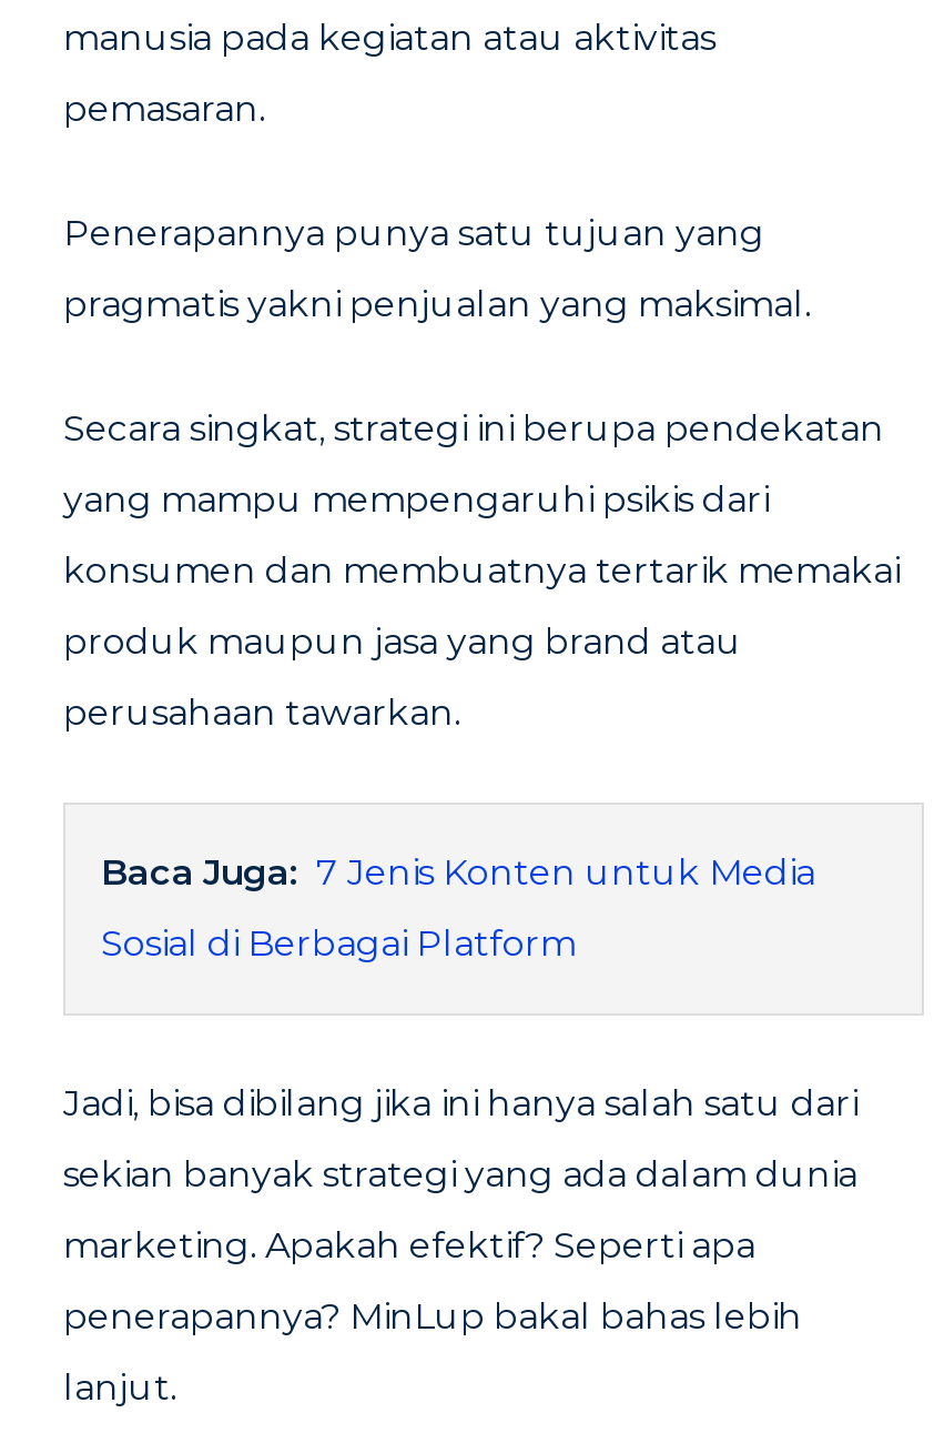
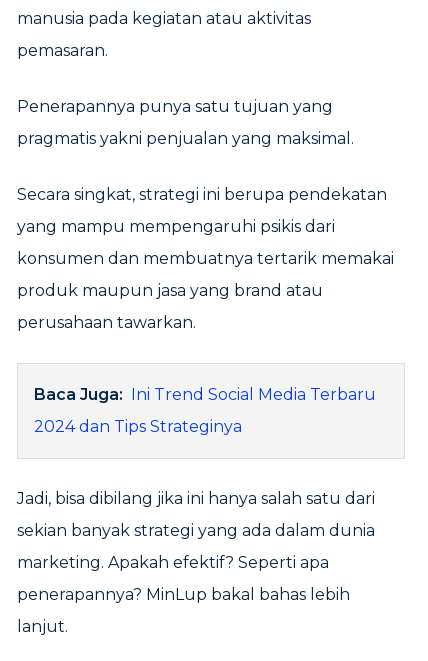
- Baca Juga: 7 Jenis Konten untuk Media
+ Baca Juga: Ini Trend Social Media Terbaru

- Sosial di Berbagai Platform
+ 2024 dan Tips Strateginya
